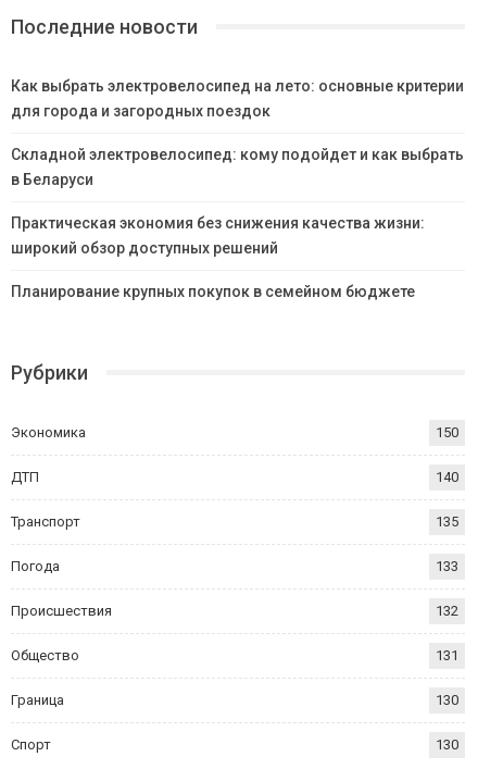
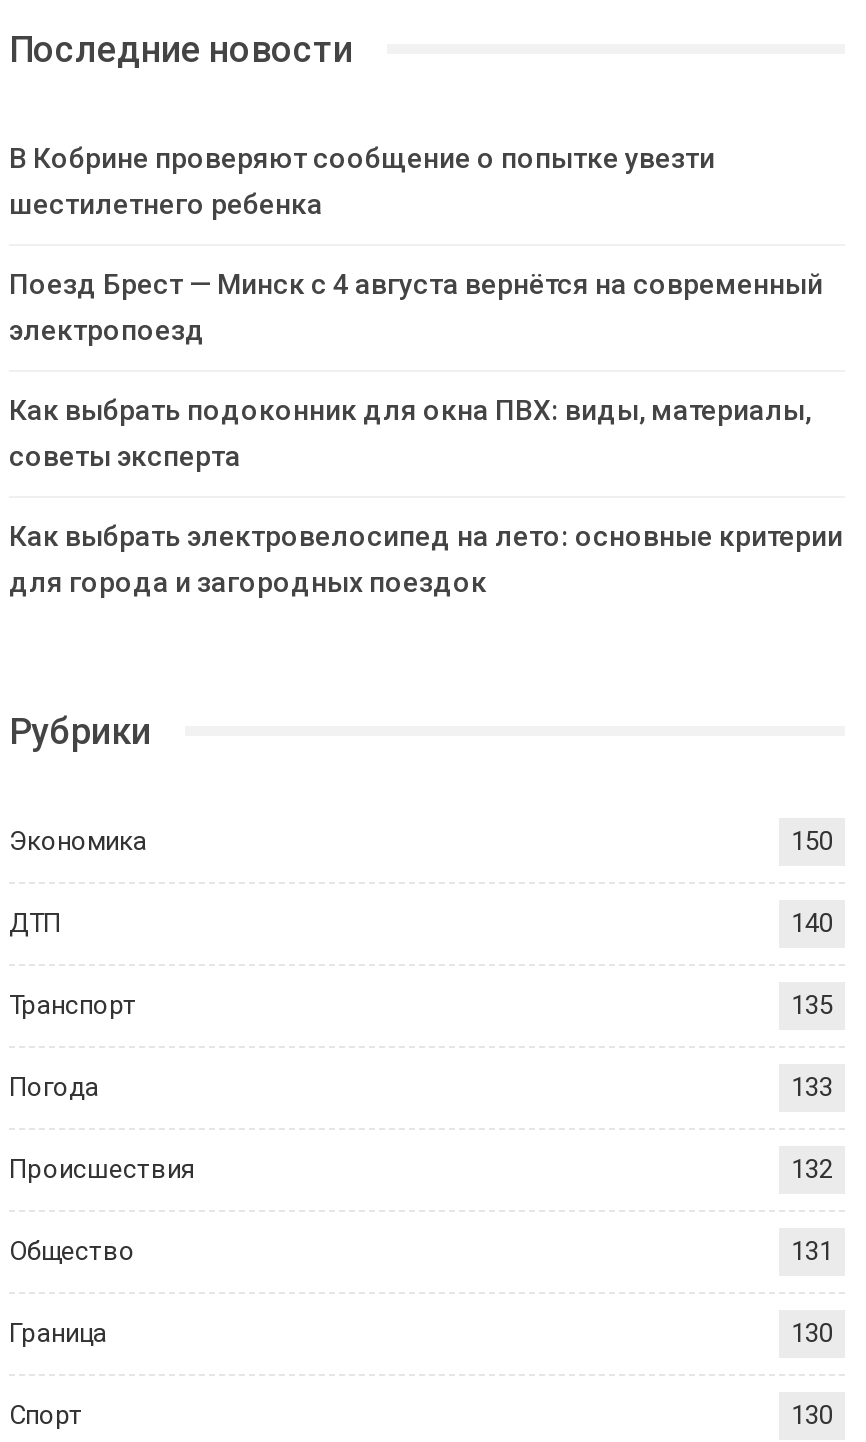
+ В Кобрине проверяют сообщение о попытке увезти
+ шестилетнего ребенка
+ Поезд Брест — Минск с 4 августа вернётся на современный
+ электропоезд
+ Как выбрать подоконник для окна ПВХ: виды, материалы,
+ советы эксперта

moved down: Как выбрать электровелосипед на лето: основные критерии | для города и загородных поездок

- Складной электровелосипед: кому подойдет и как выбрать
- в Беларуси
- Практическая экономия без снижения качества жизни:
- широкий обзор доступных решений
- Планирование крупных покупок в семейном бюджете
